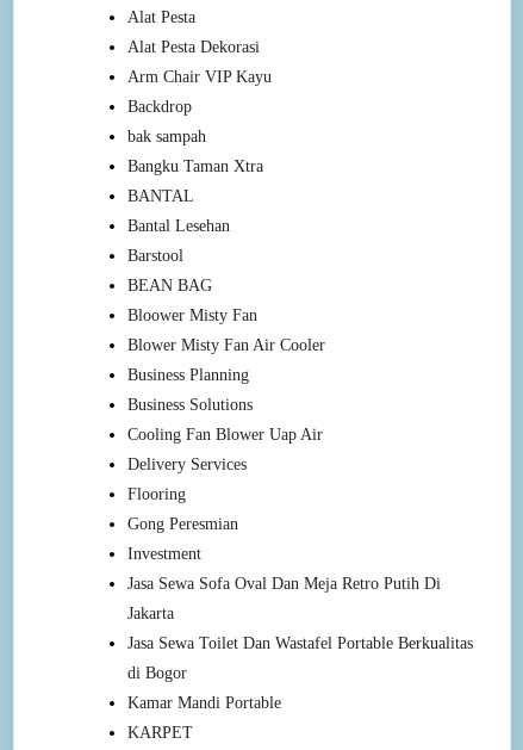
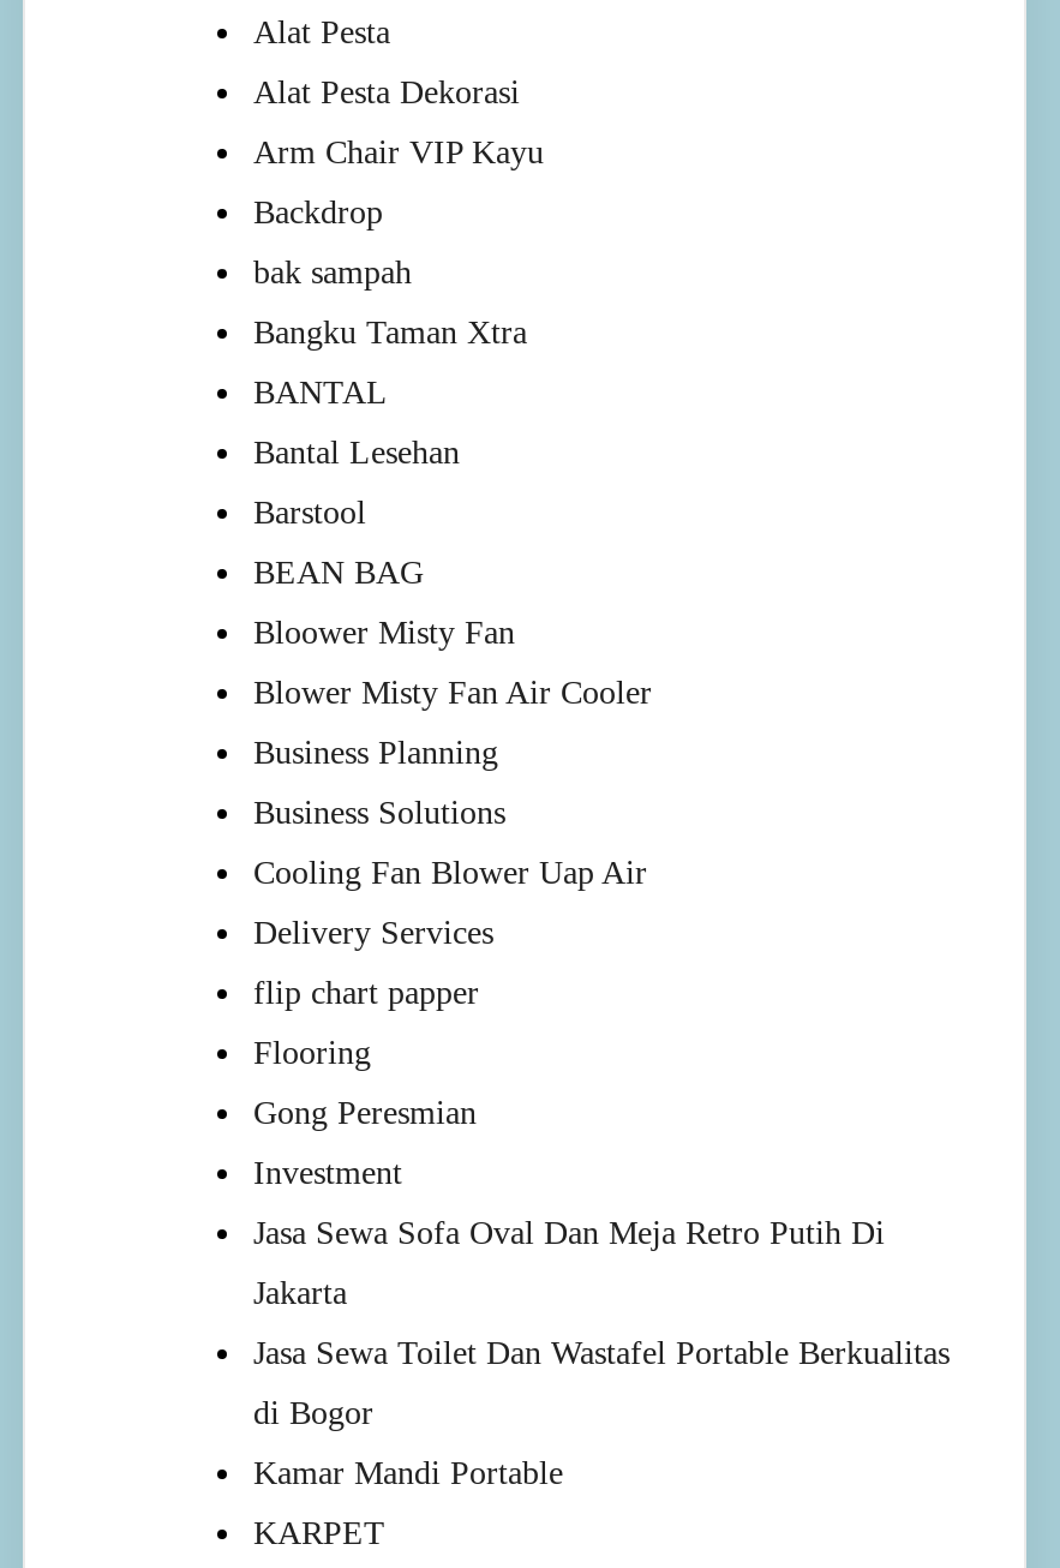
+ flip chart papper
